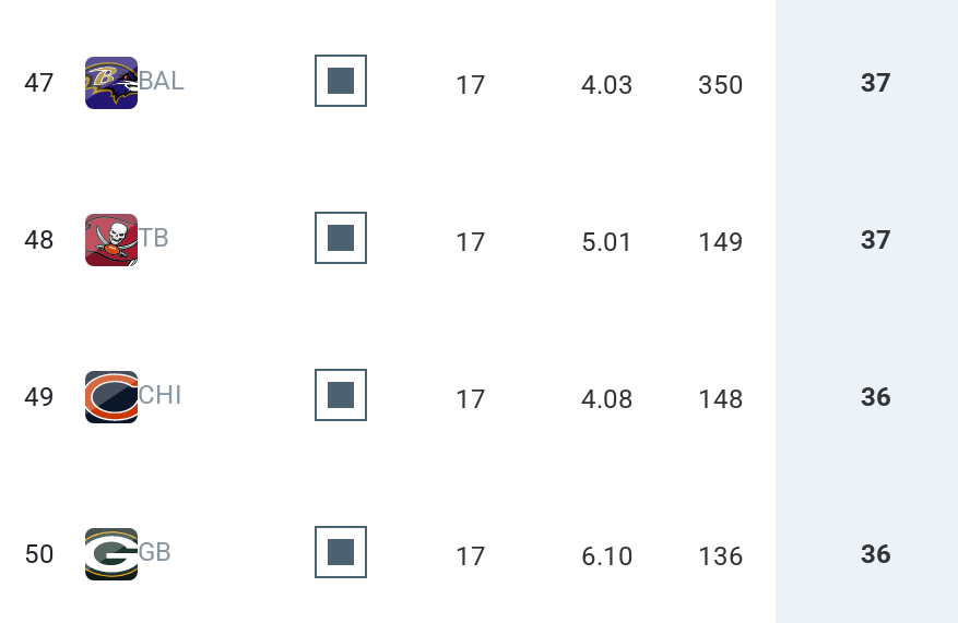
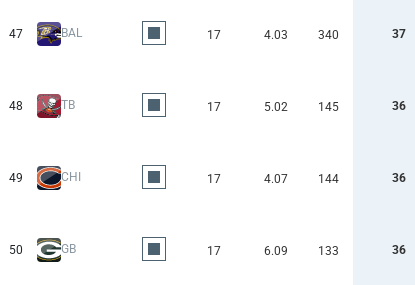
- 350
+ 340

- 5.01
+ 5.02

- 149
+ 145

- 37
+ 36

- 4.08
+ 4.07

- 148
+ 144

- 6.10
+ 6.09

- 136
+ 133
